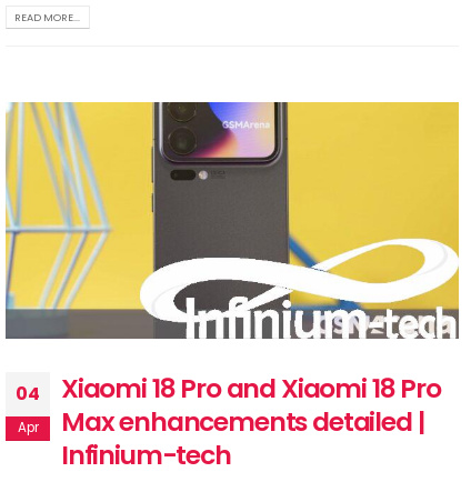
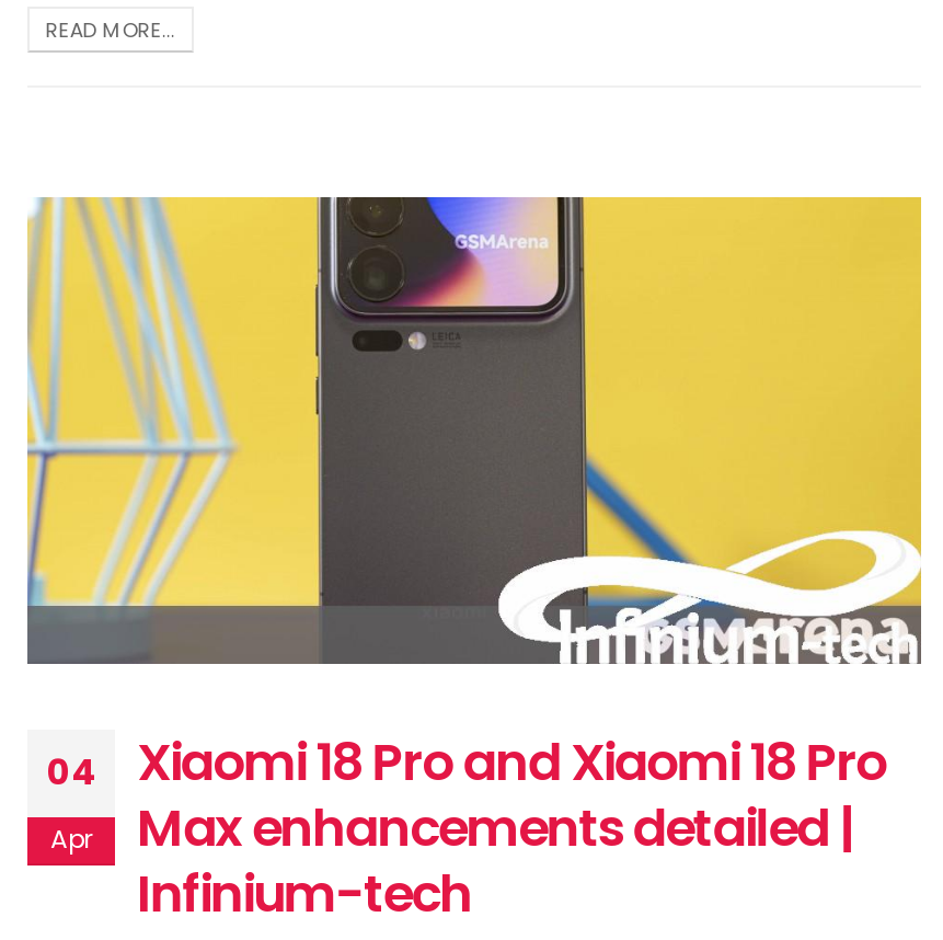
- [image]
+ [image]
